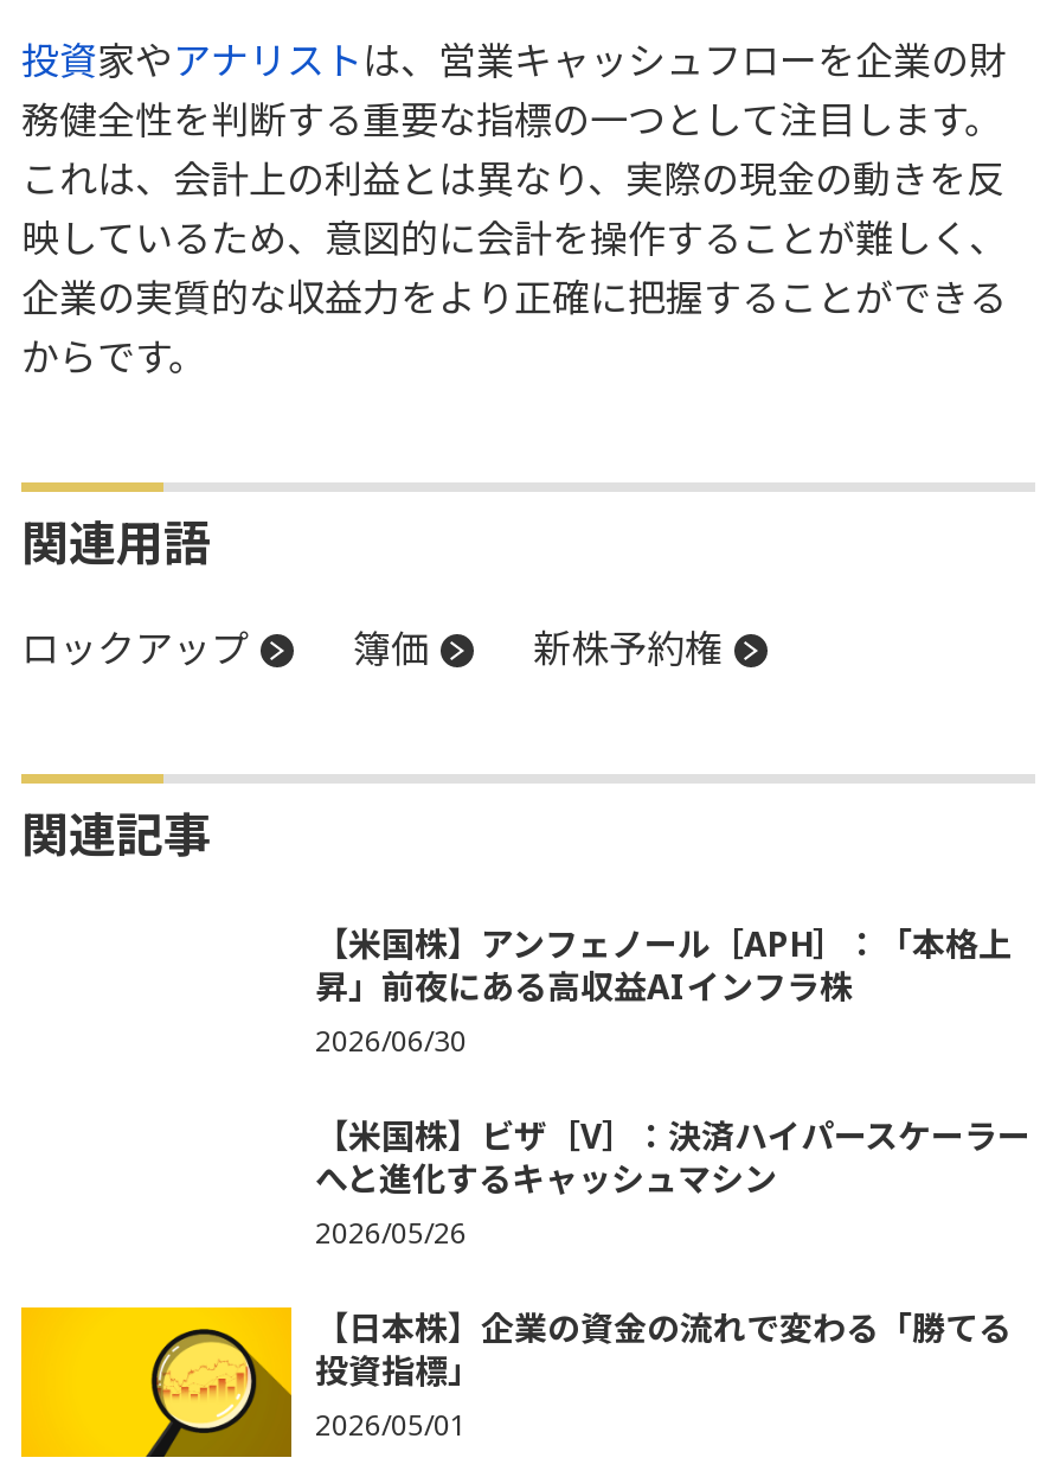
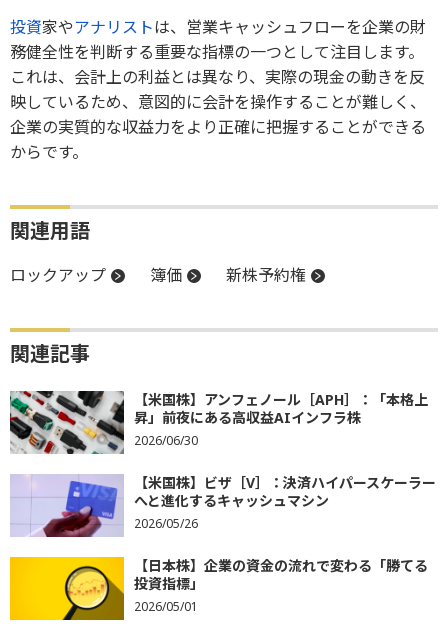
+ [image]

+ [image]
